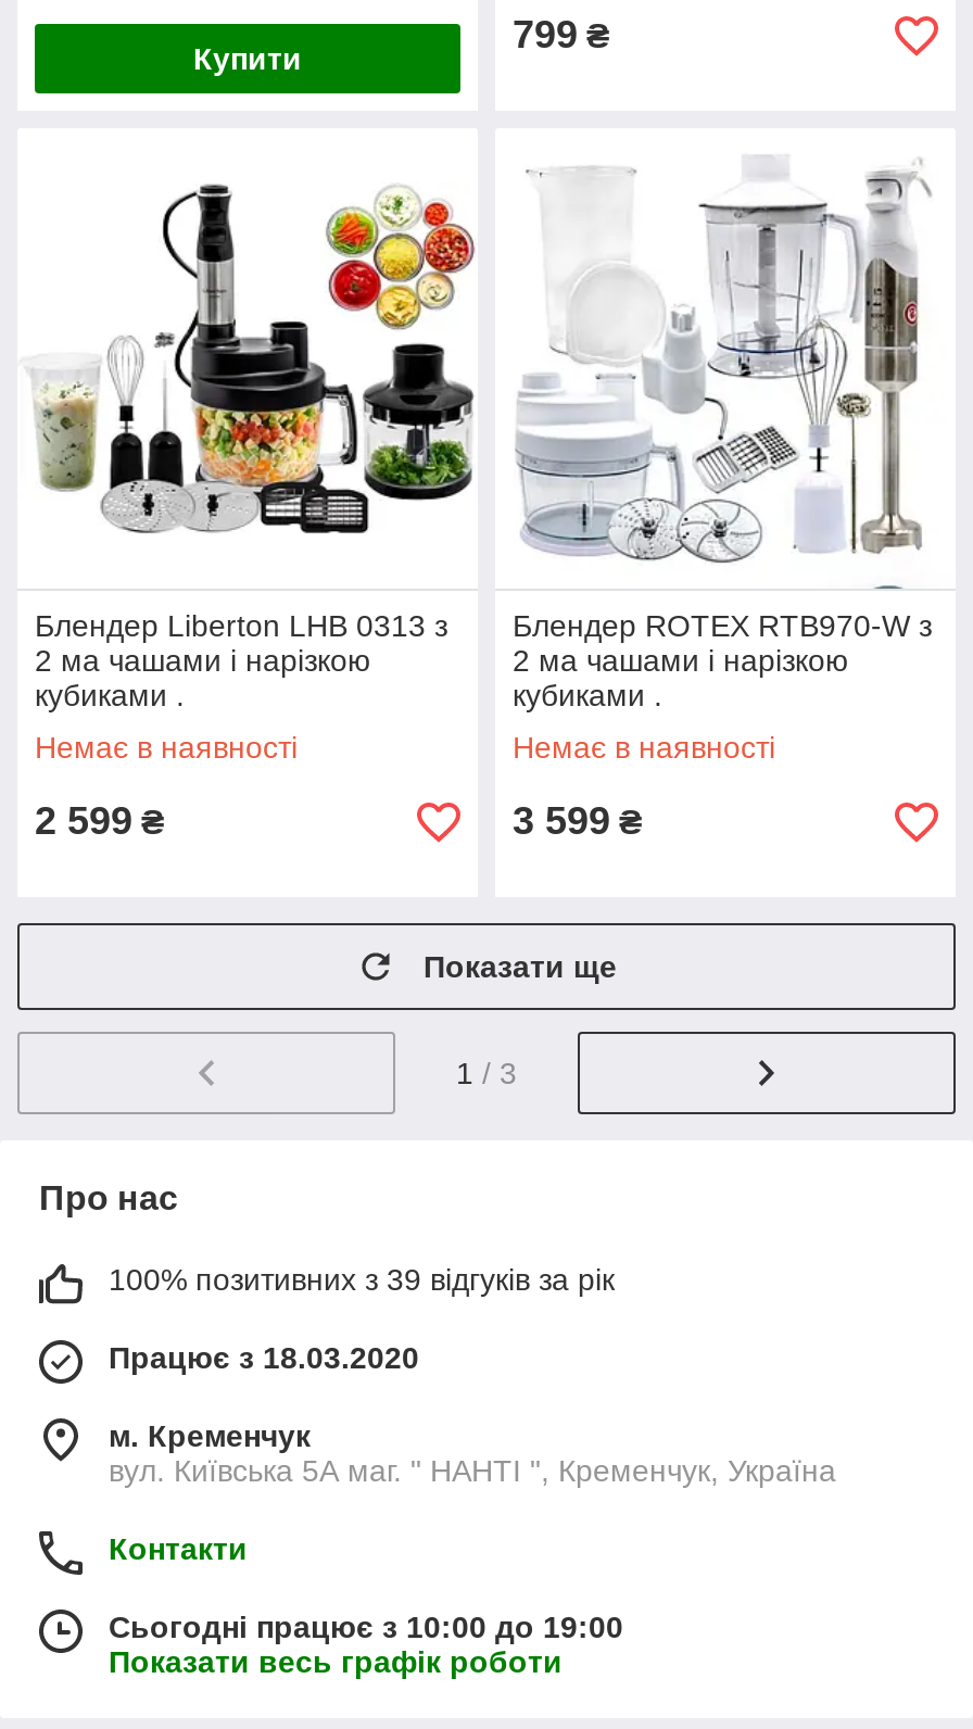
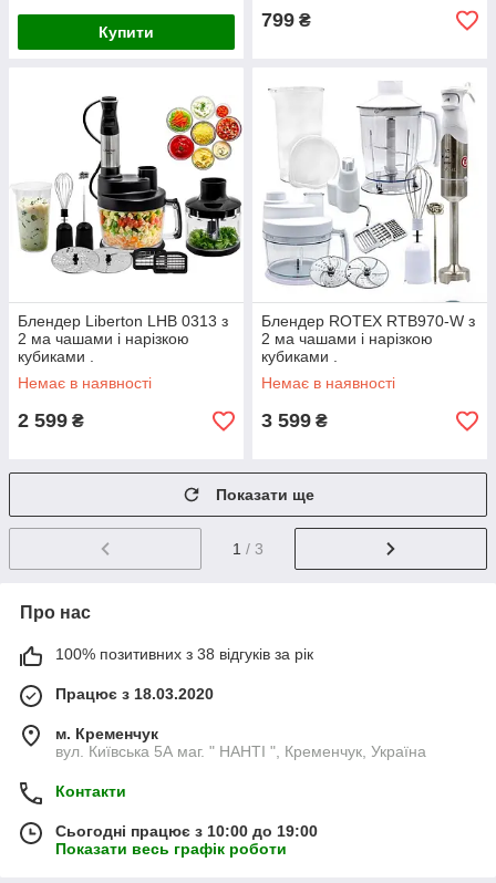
- 100% позитивних з 39 відгуків за рік
+ 100% позитивних з 38 відгуків за рік
